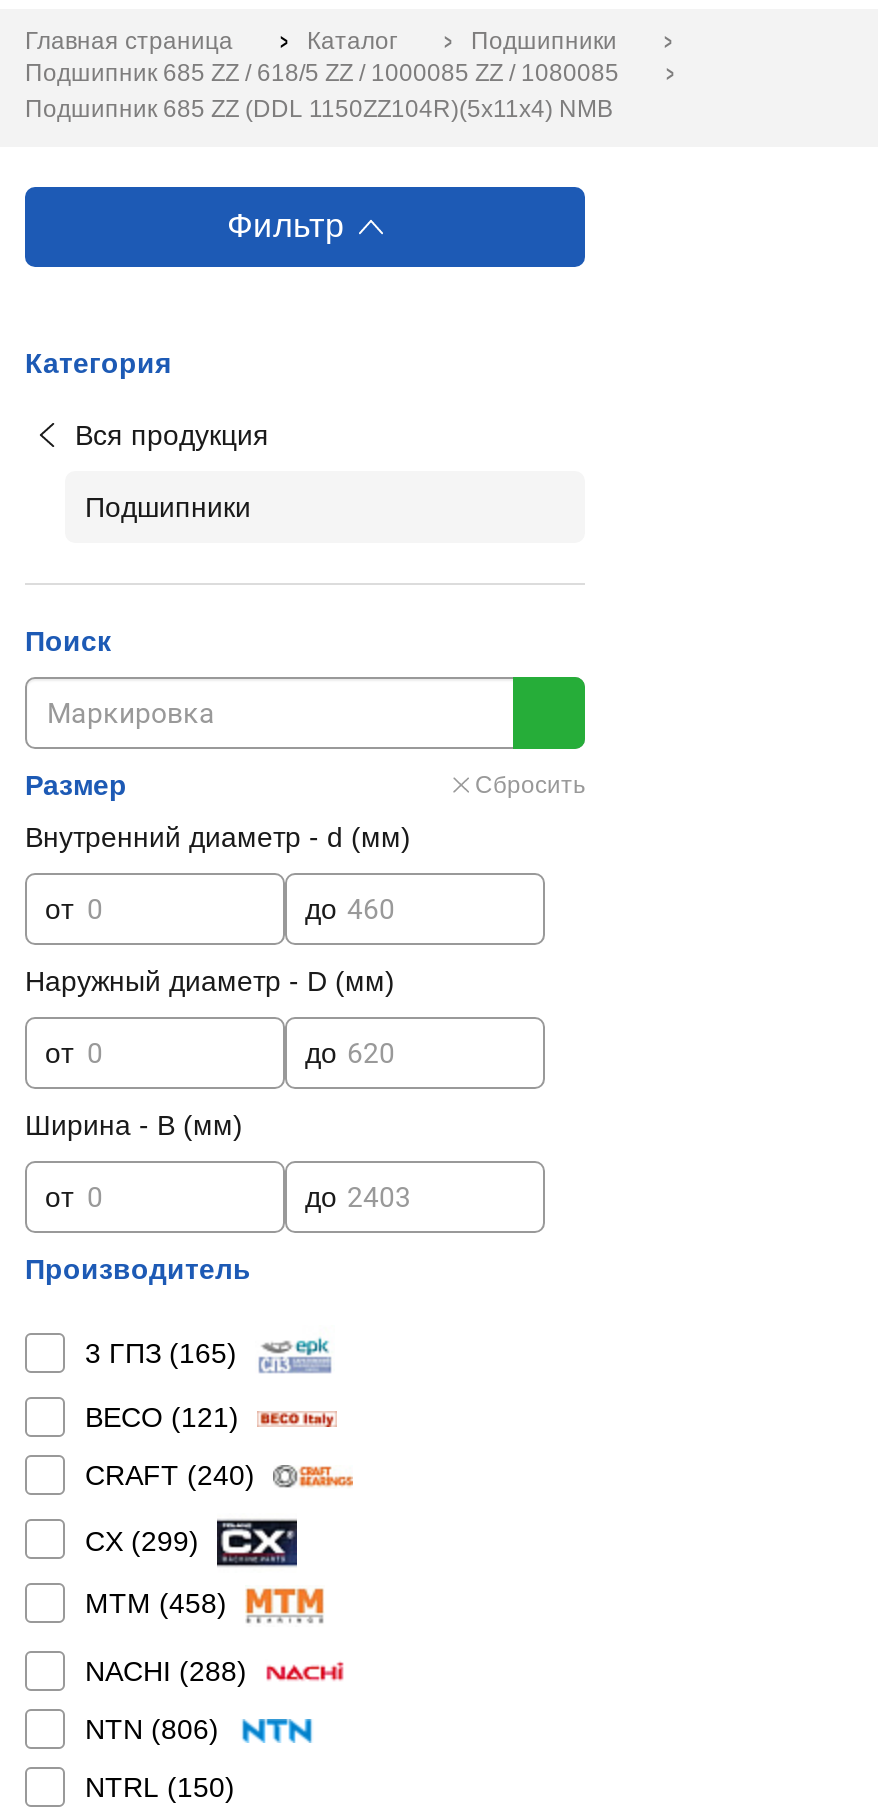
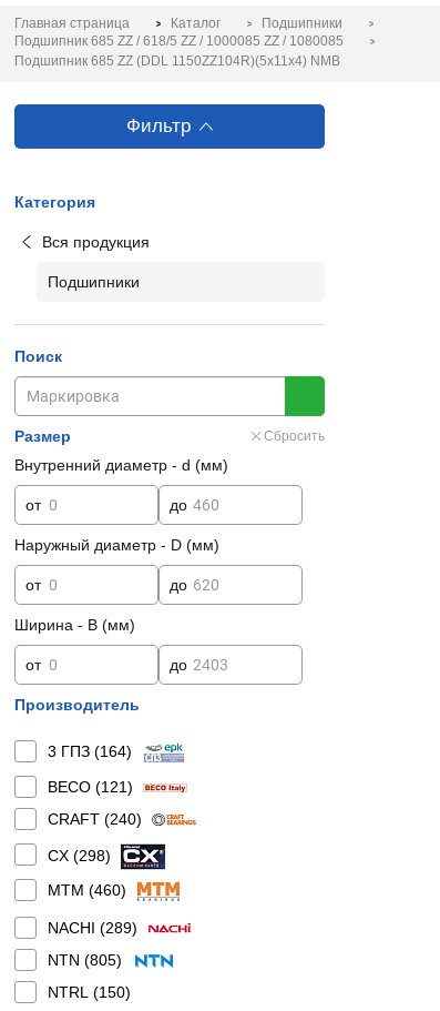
- 3 ГПЗ (165)
+ 3 ГПЗ (164)

- CX (299)
+ CX (298)

- MTM (458)
+ MTM (460)

- NACHI (288)
+ NACHI (289)

- NTN (806)
+ NTN (805)
